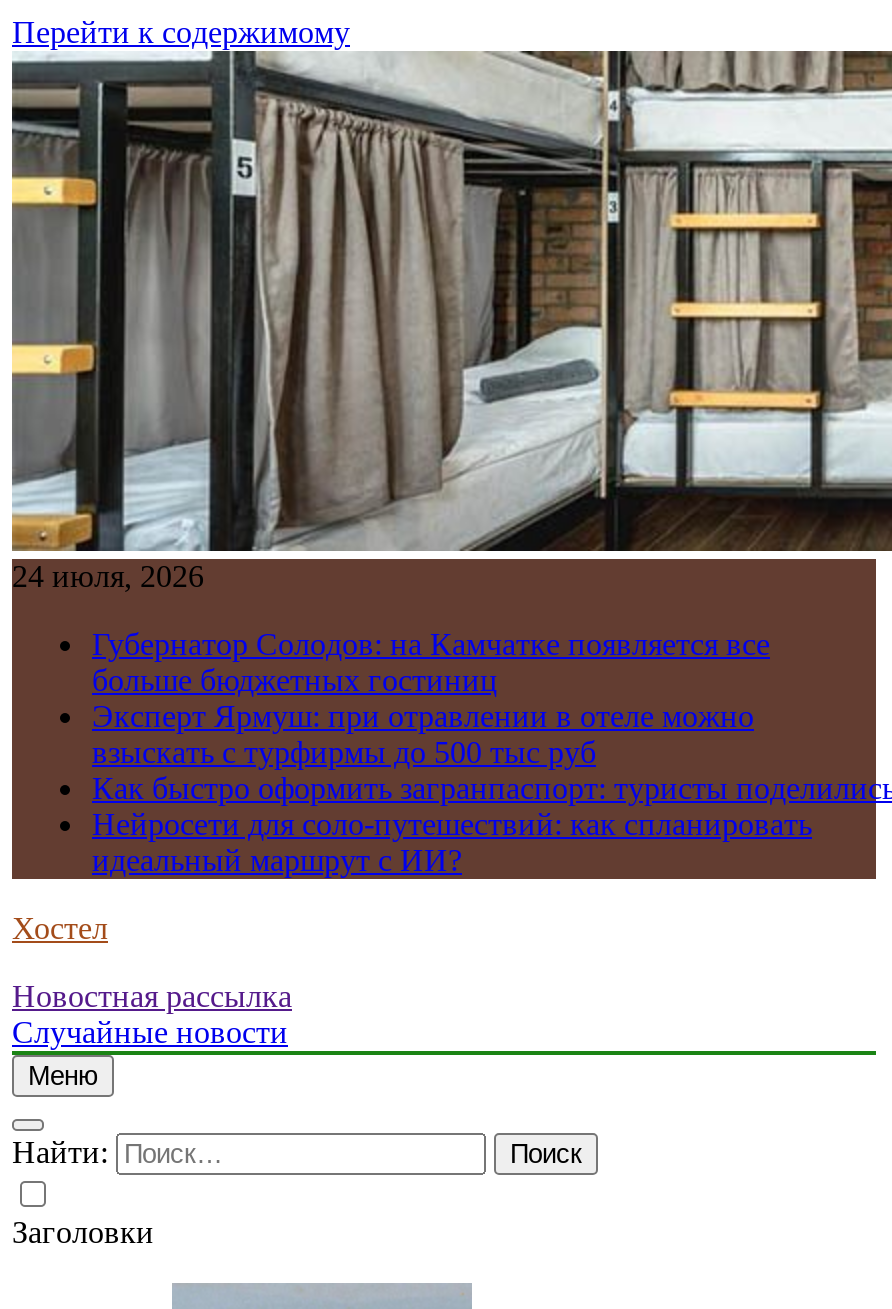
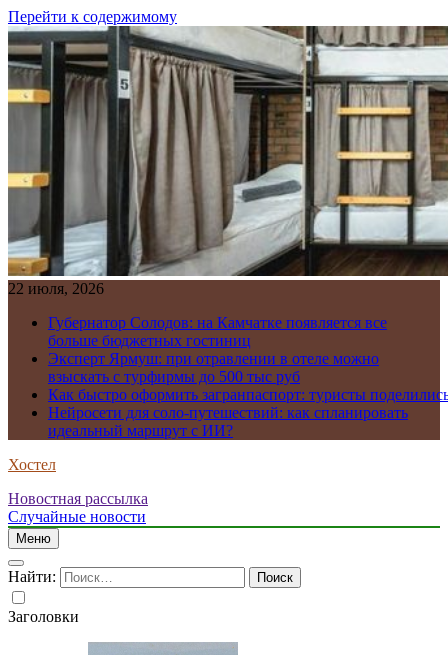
- 24 июля, 2026
+ 22 июля, 2026
